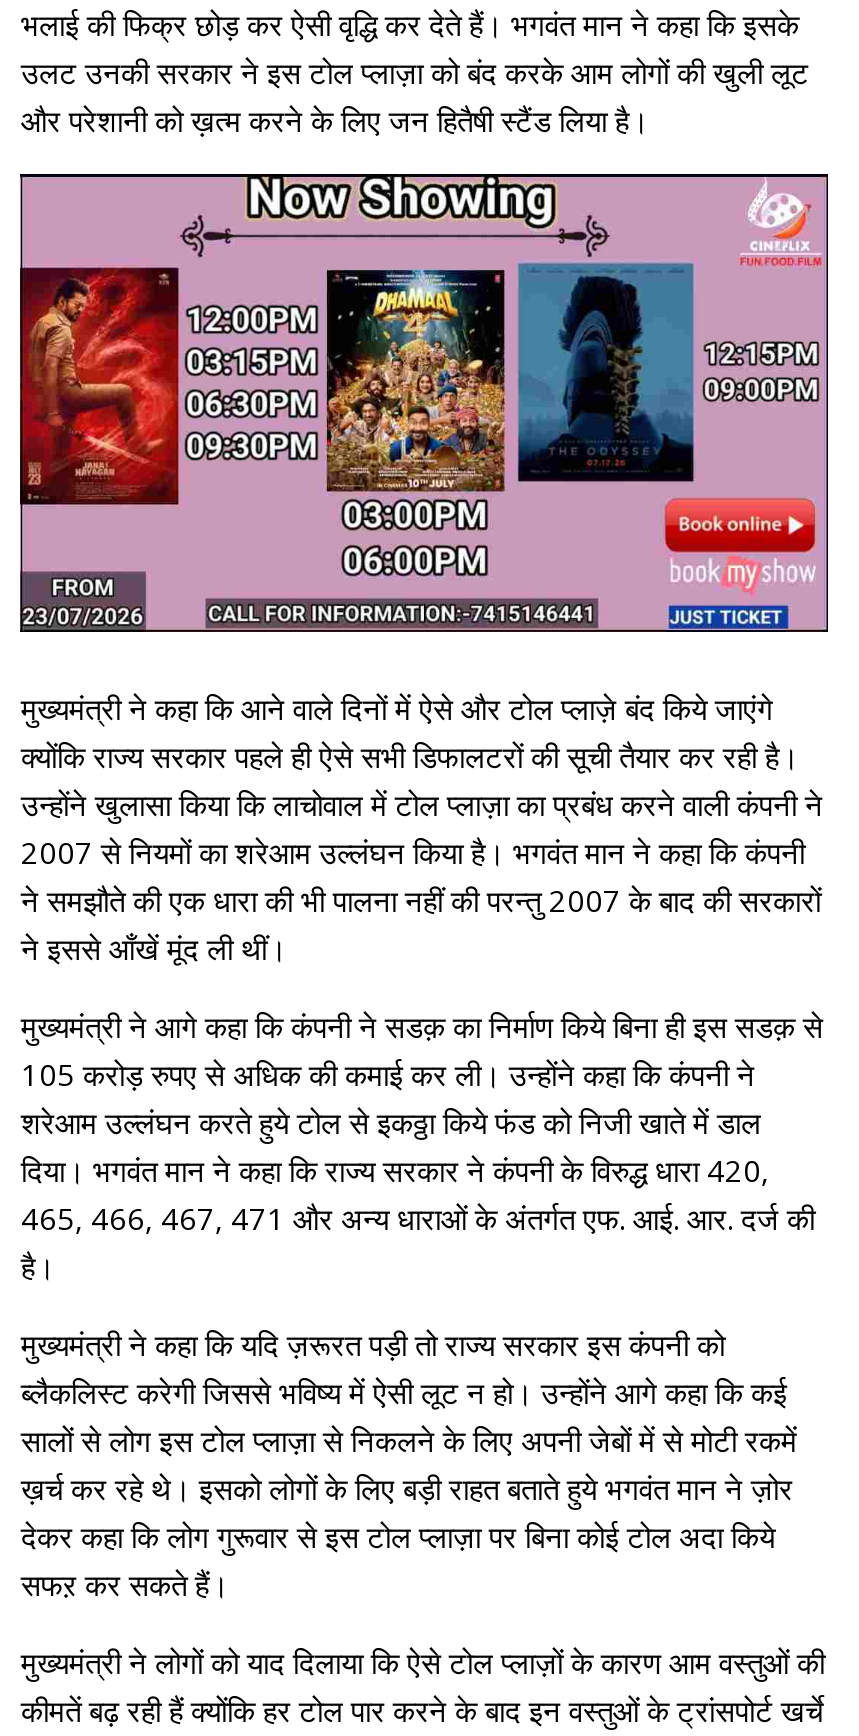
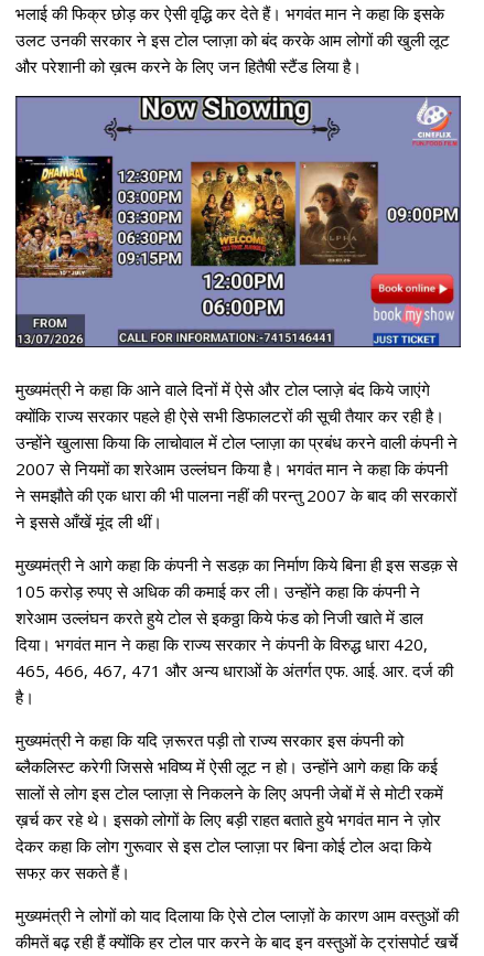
- [image]
+ [image]
